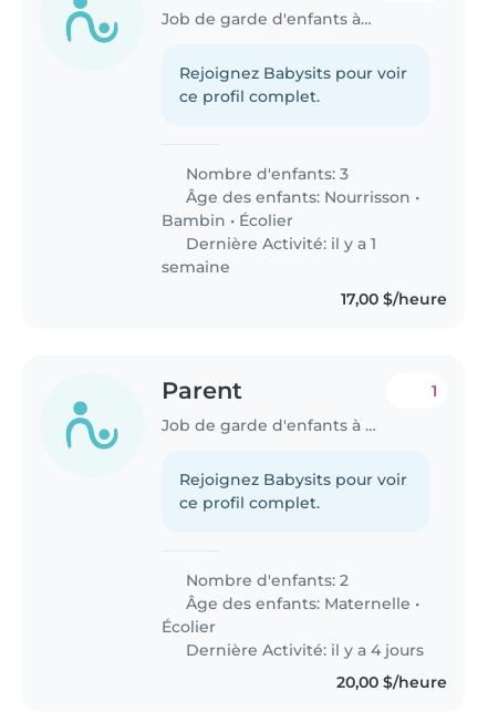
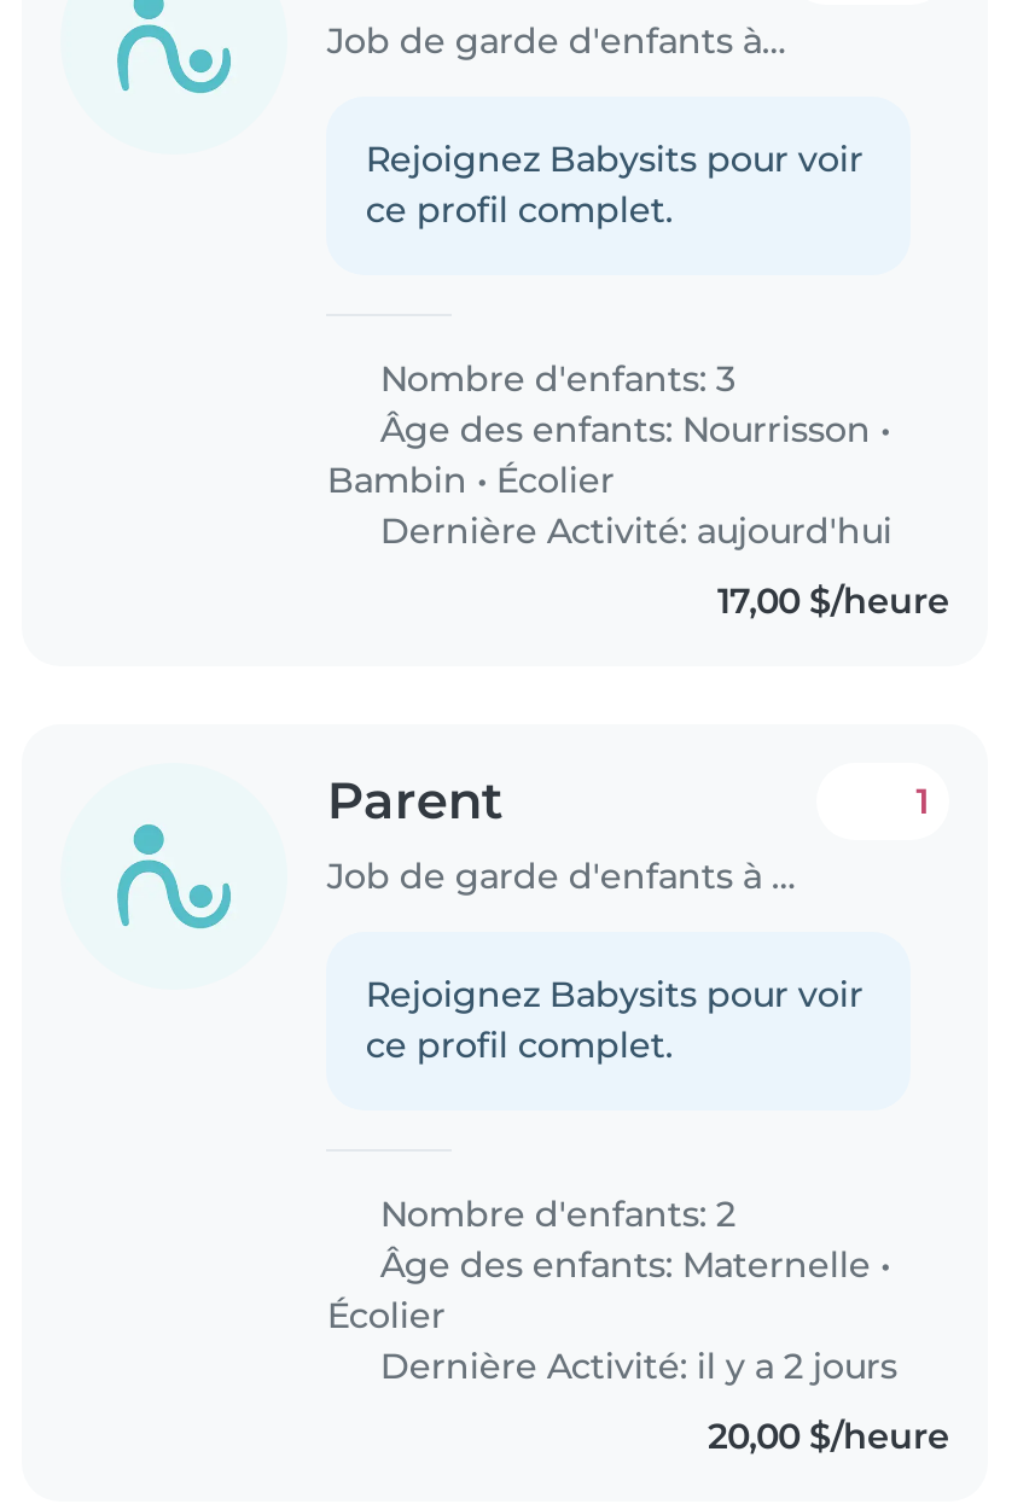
- Dernière Activité: il y a 1
- semaine
+ Dernière Activité: aujourd'hui

- Dernière Activité: il y a 4 jours
+ Dernière Activité: il y a 2 jours
